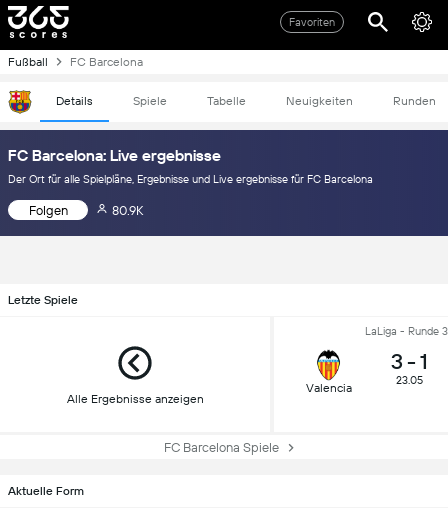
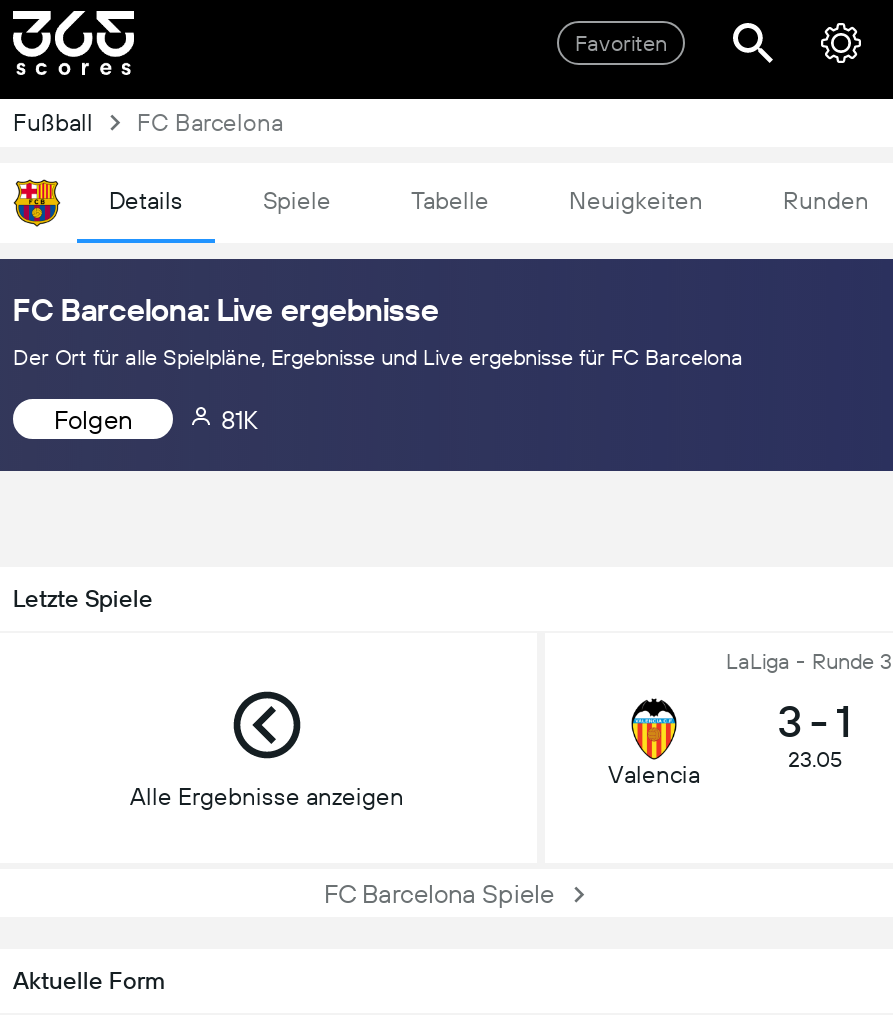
- 80.9K
+ 81K
